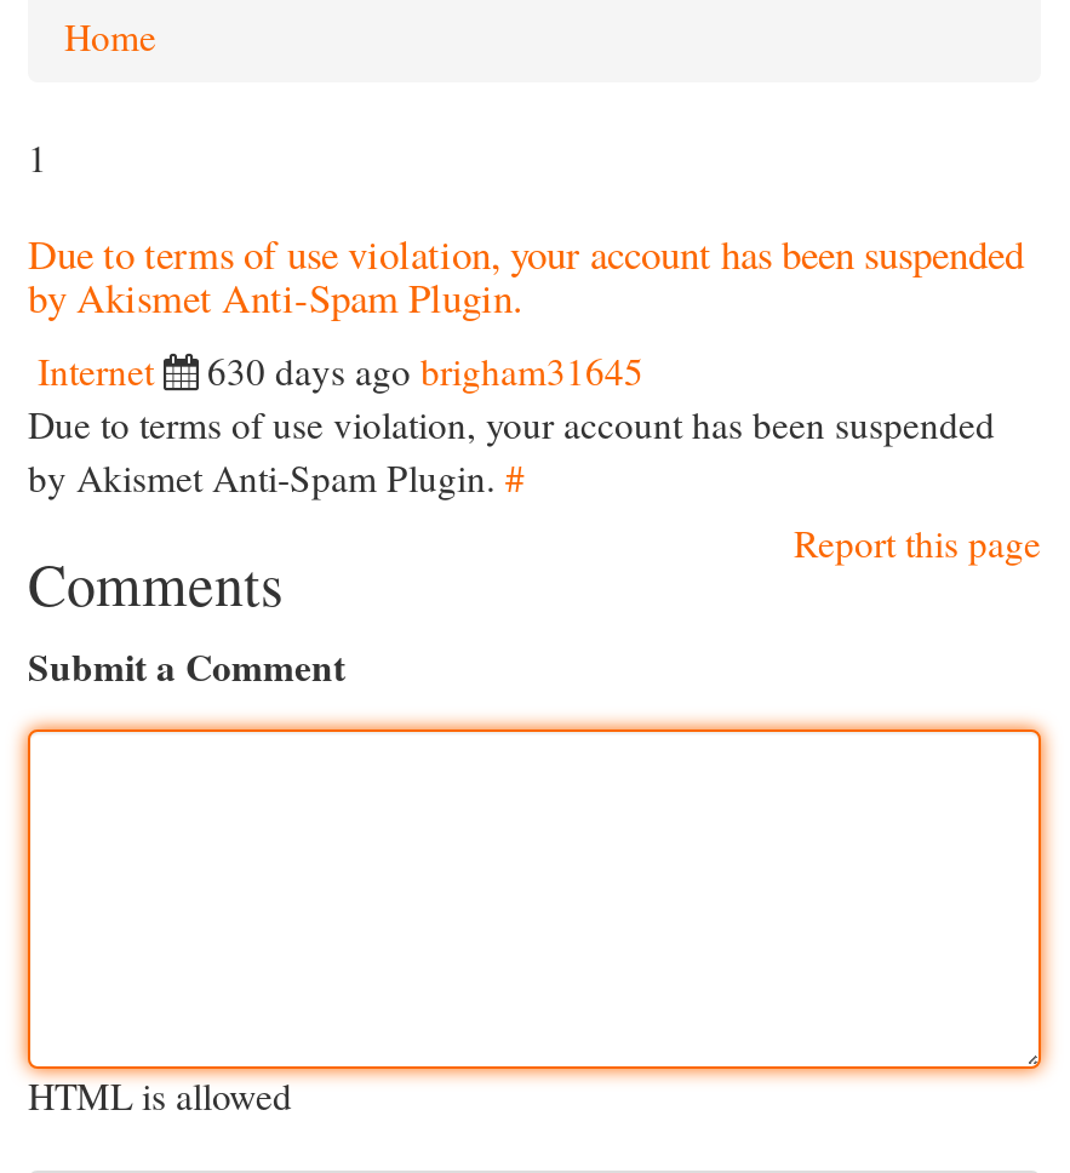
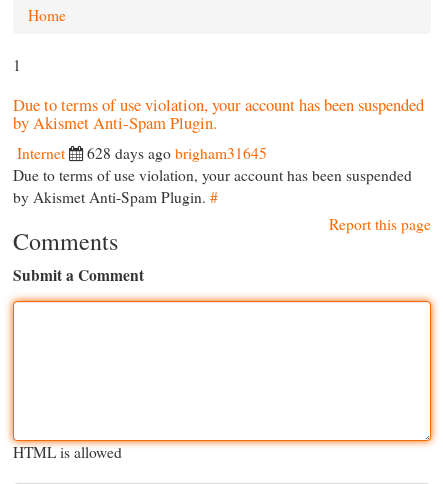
- 630 days ago brigham31645
+ 628 days ago brigham31645
